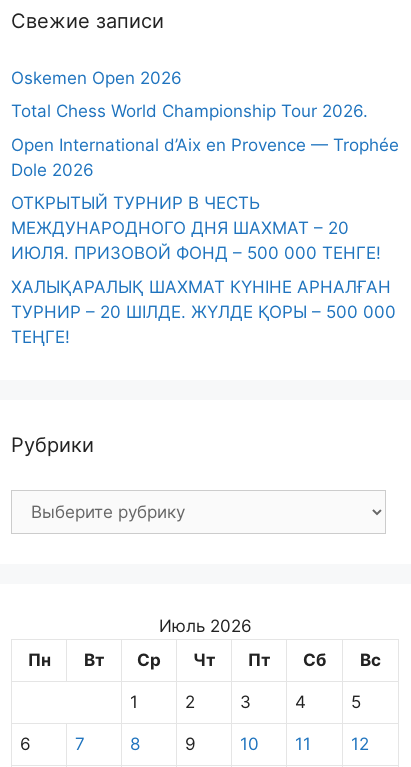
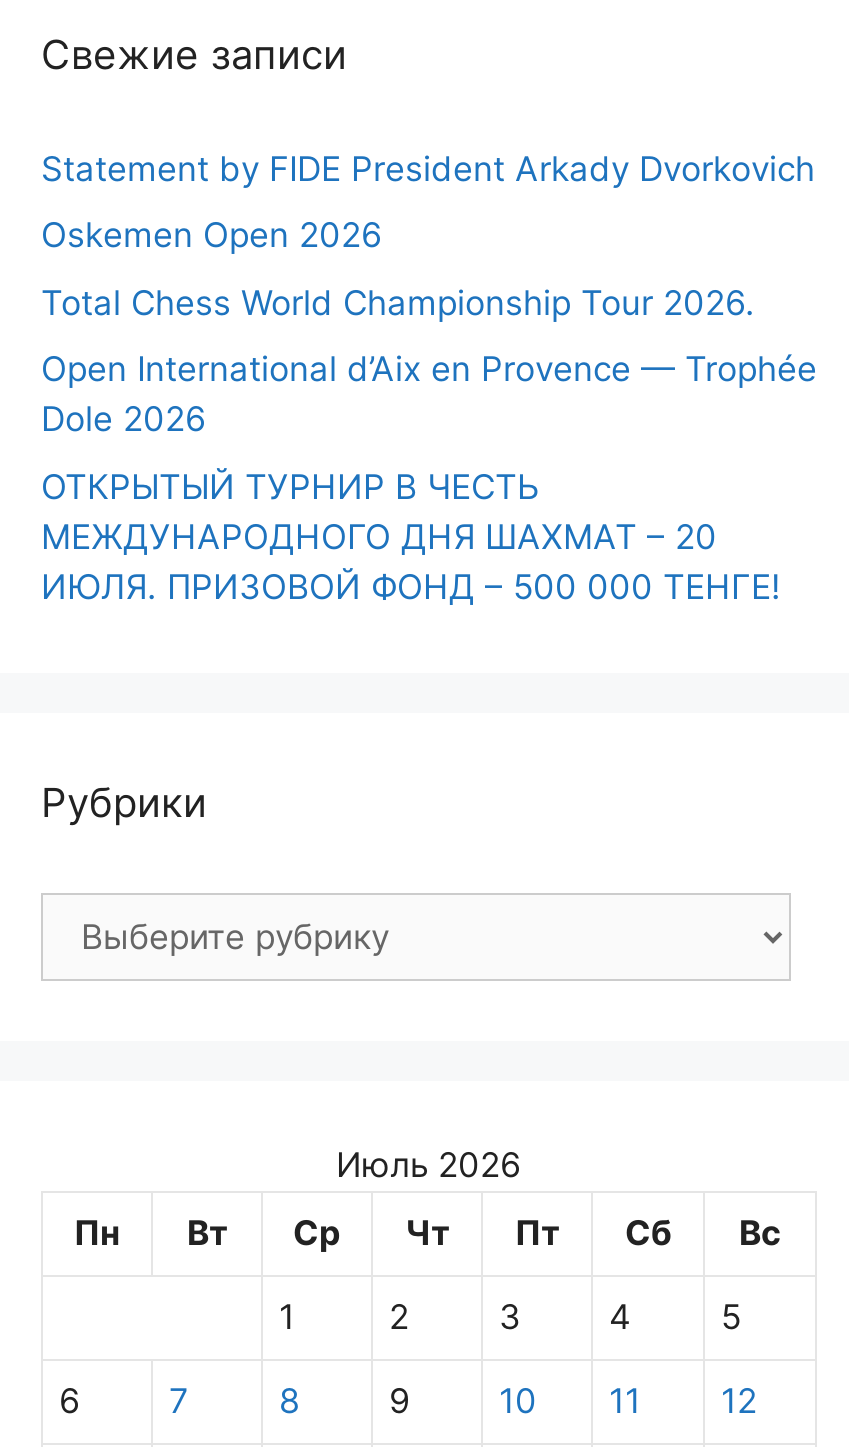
+ Statement by FIDE President Arkady Dvorkovich

moved down: Oskemen Open 2026 | Total Chess World Championship Tour 2026. | Open International d’Aix en Provence — Trophée | Dole 2026 | ОТКРЫТЫЙ ТУРНИР В ЧЕСТЬ | МЕЖДУНАРОДНОГО ДНЯ ШАХМАТ – 20 | ИЮЛЯ. ПРИЗОВОЙ ФОНД – 500 000 ТЕНГЕ!

- ХАЛЫҚАРАЛЫҚ ШАХМАТ КҮНІНЕ АРНАЛҒАН
- ТУРНИР – 20 ШІЛДЕ. ЖҮЛДЕ ҚОРЫ – 500 000
- ТЕҢГЕ!
